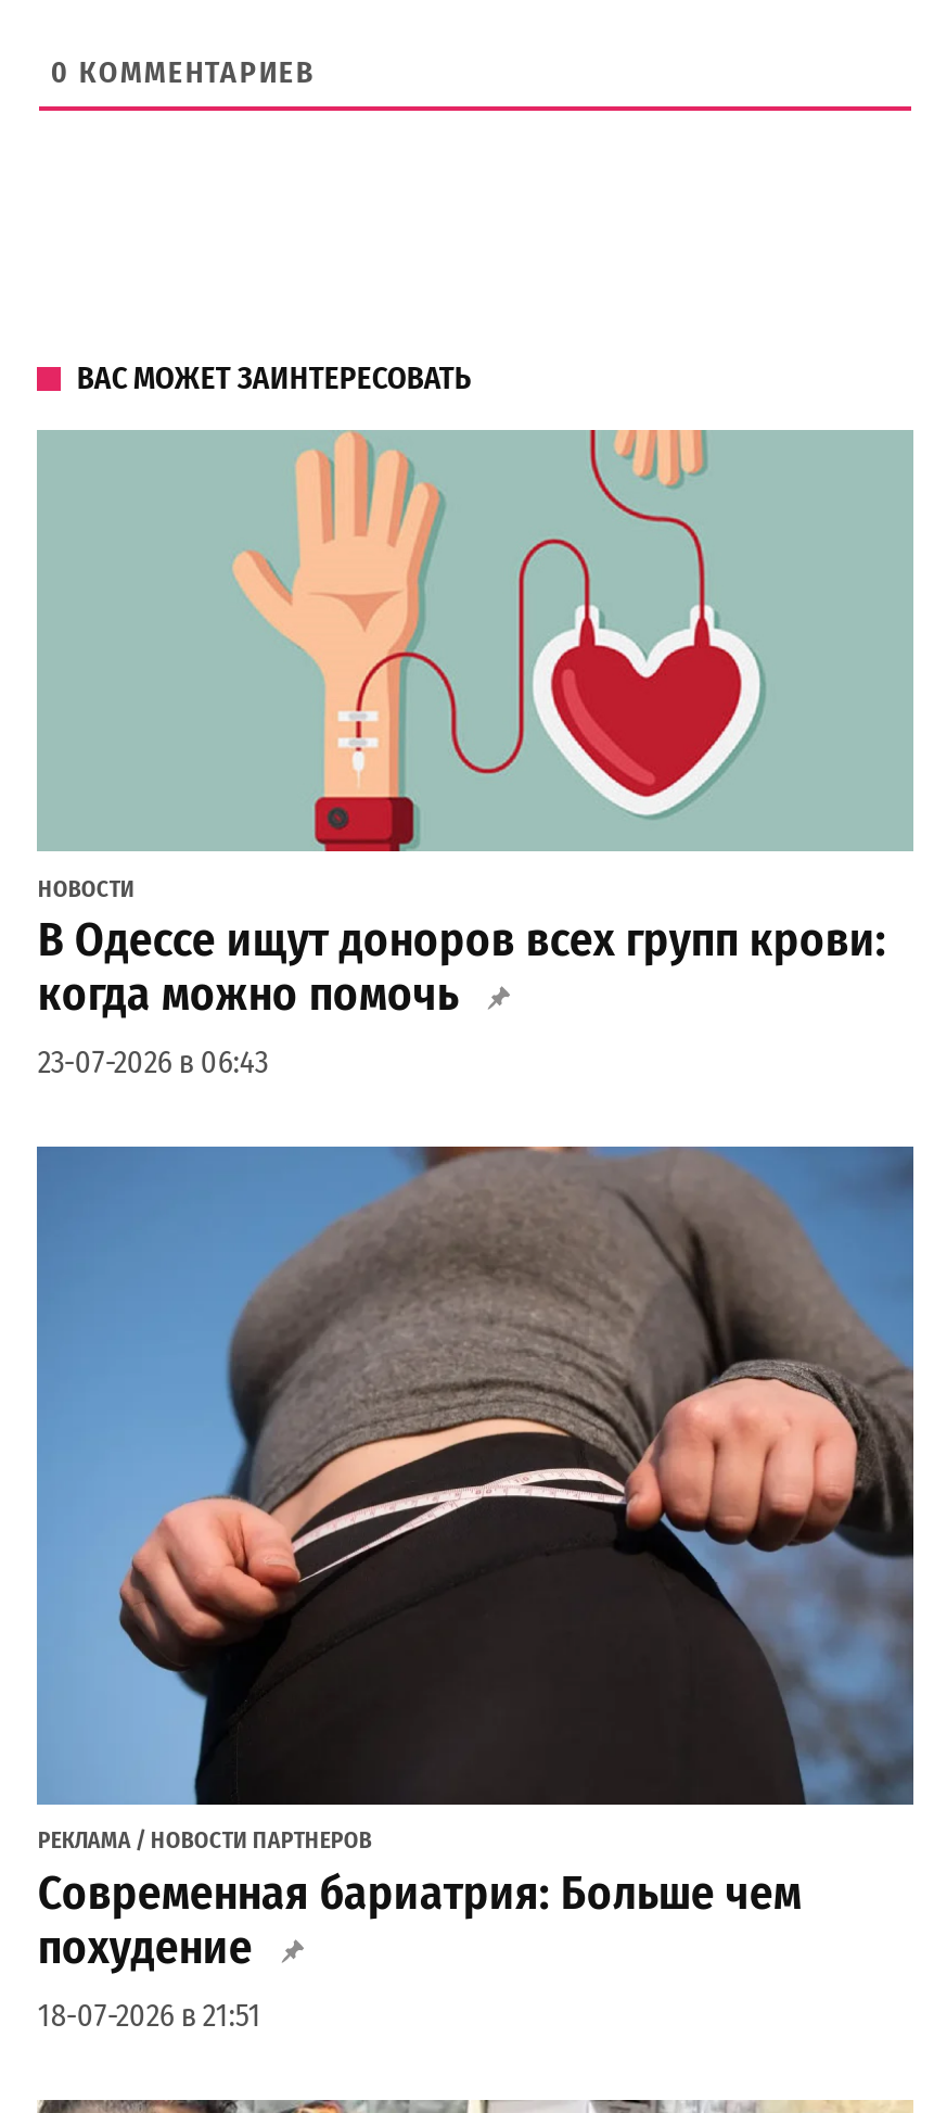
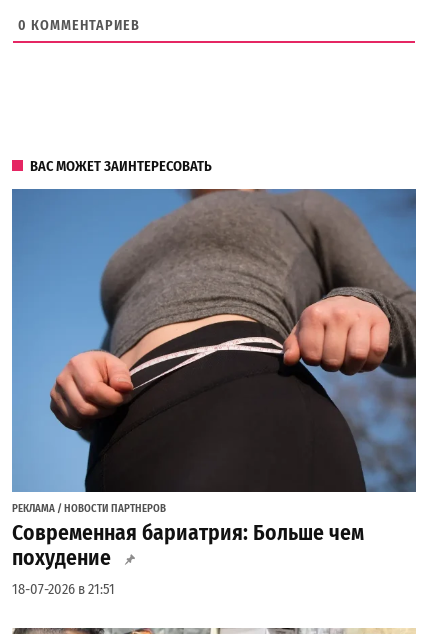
- [image]
- НОВОСТИ
- В Одессе ищут доноров всех групп крови:
- когда можно помочь
- 23-07-2026 в 06:43
